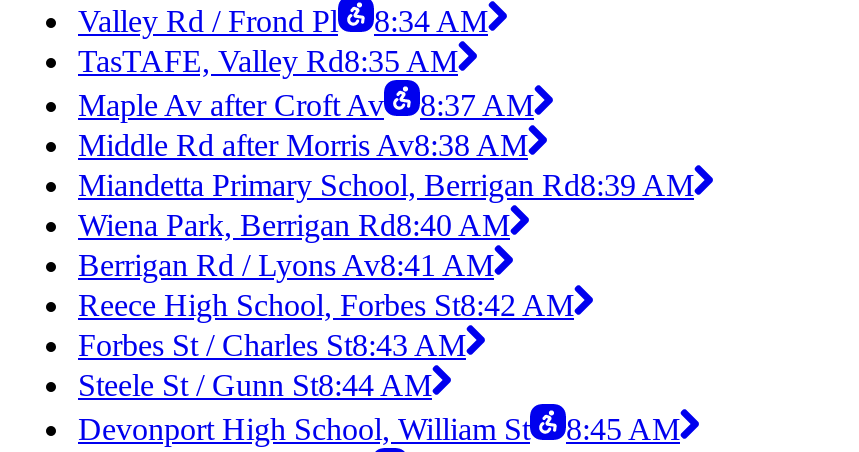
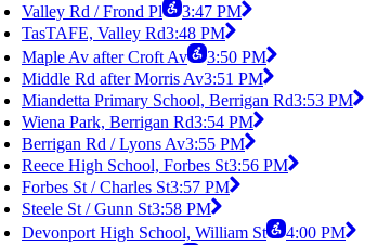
- 8:34 AM
- TasTAFE, Valley Rd8:35 AM
+ 3:47 PM
+ TasTAFE, Valley Rd3:48 PM

- 8:37 AM
- Middle Rd after Morris Av8:38 AM
- Miandetta Primary School, Berrigan Rd8:39 AM
- Wiena Park, Berrigan Rd8:40 AM
- Berrigan Rd / Lyons Av8:41 AM
- Reece High School, Forbes St8:42 AM
- Forbes St / Charles St8:43 AM
- Steele St / Gunn St8:44 AM
+ 3:50 PM
+ Middle Rd after Morris Av3:51 PM
+ Miandetta Primary School, Berrigan Rd3:53 PM
+ Wiena Park, Berrigan Rd3:54 PM
+ Berrigan Rd / Lyons Av3:55 PM
+ Reece High School, Forbes St3:56 PM
+ Forbes St / Charles St3:57 PM
+ Steele St / Gunn St3:58 PM

- Devonport High School, William St 8:45 AM
+ Devonport High School, William St 4:00 PM
